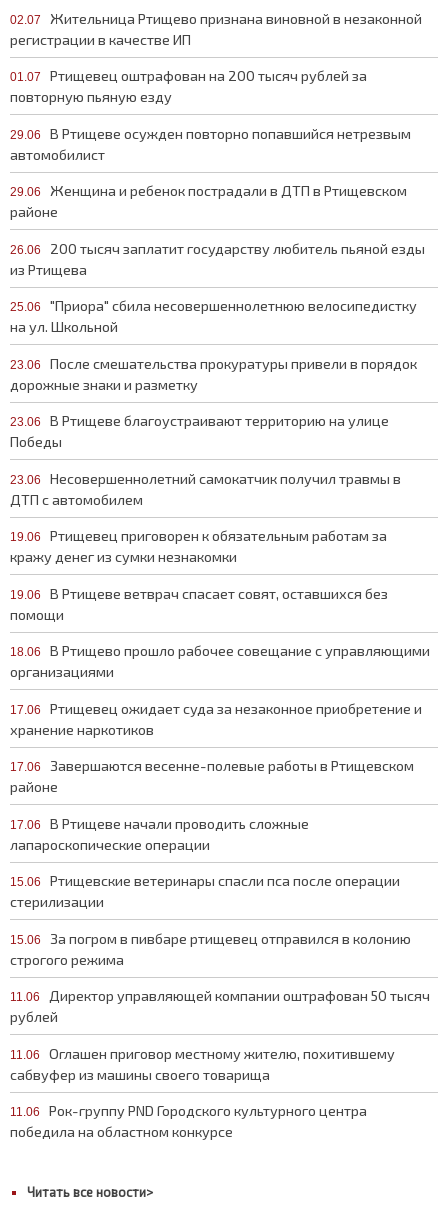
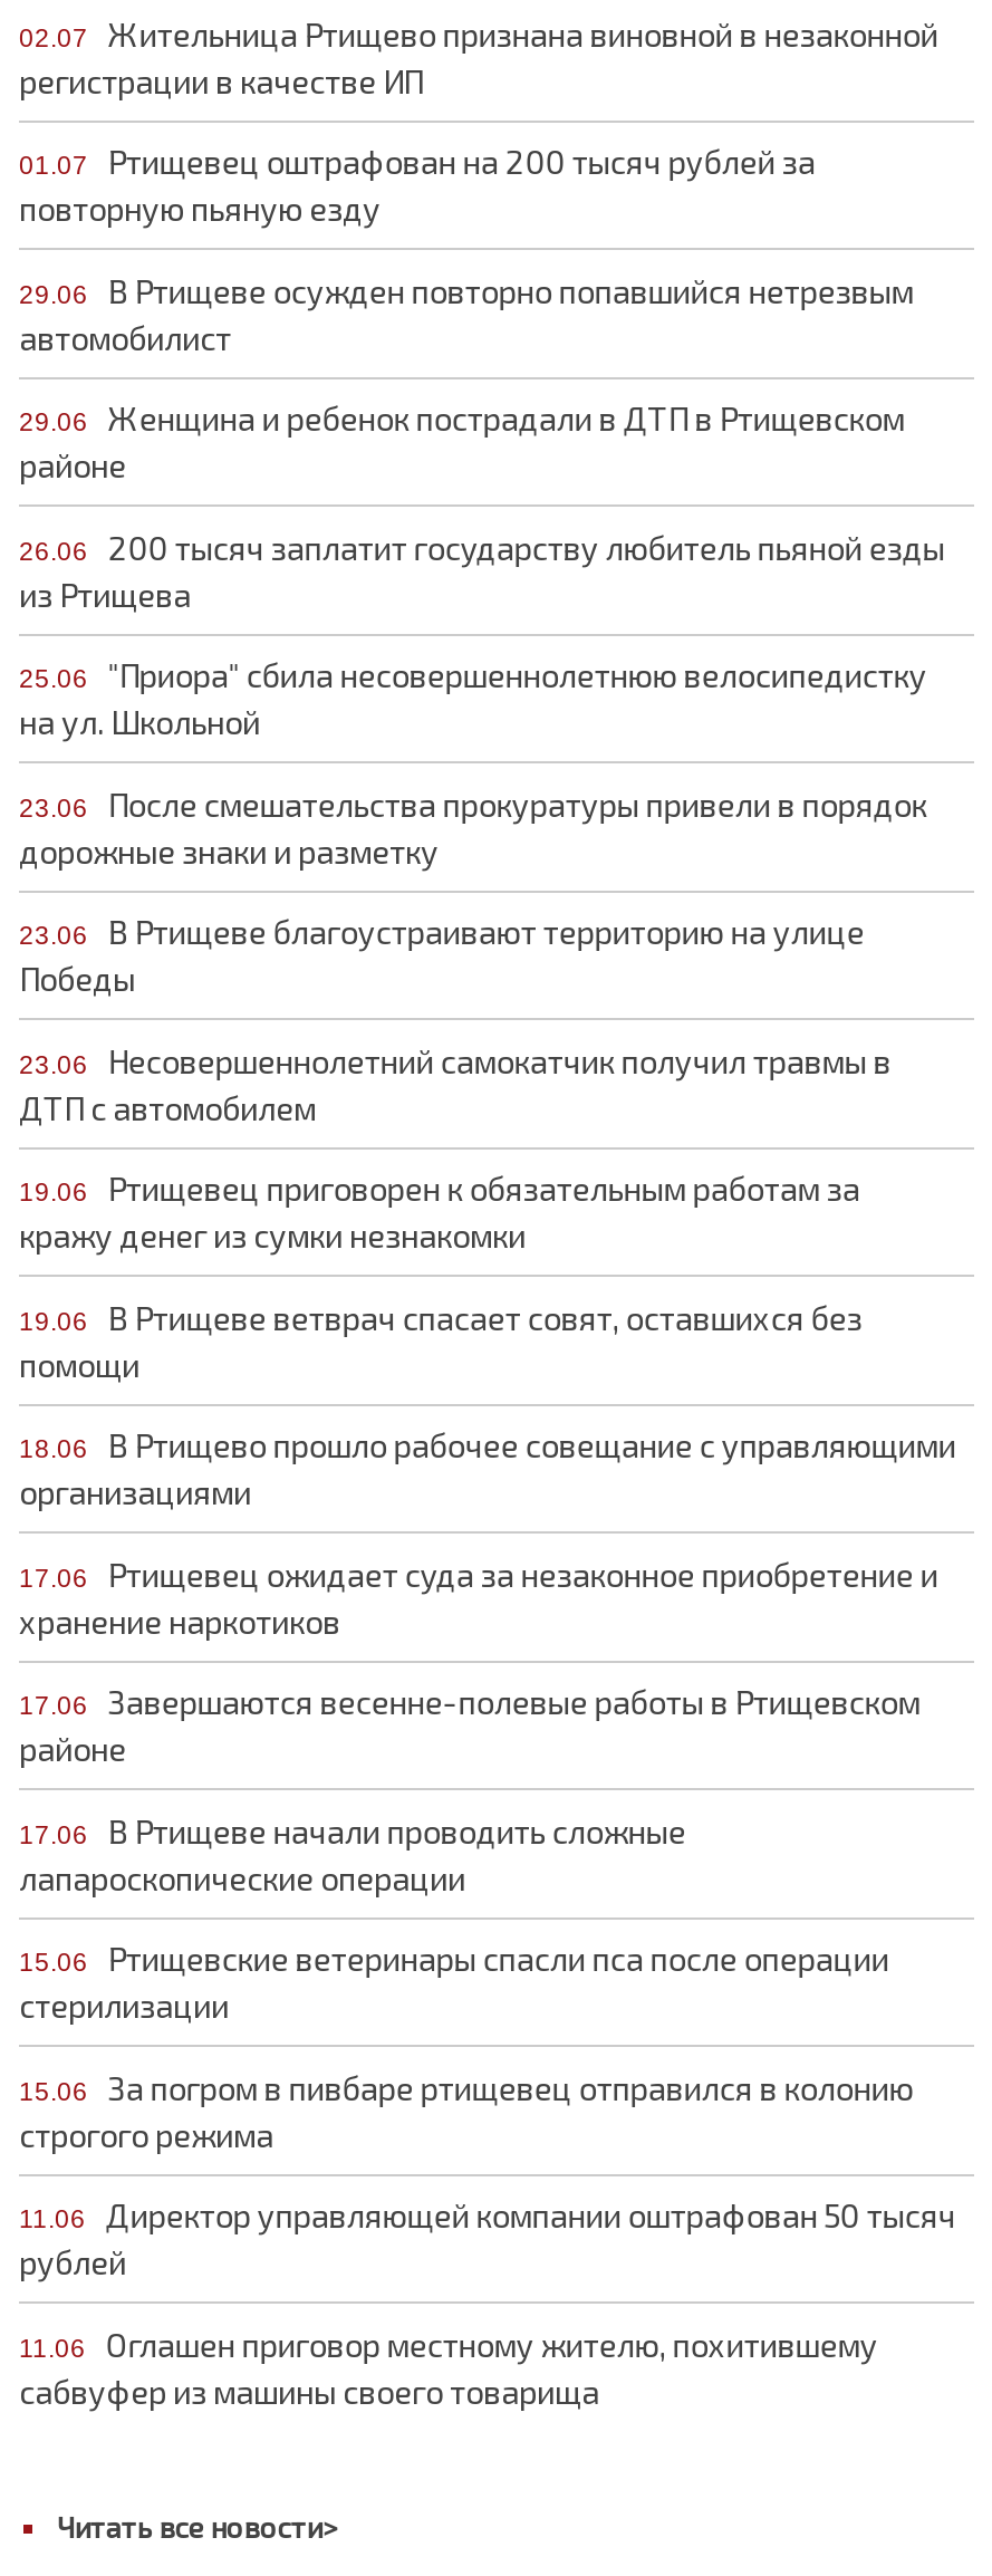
- 11.06 Рок-группу PND Городского культурного центра
- победила на областном конкурсе
